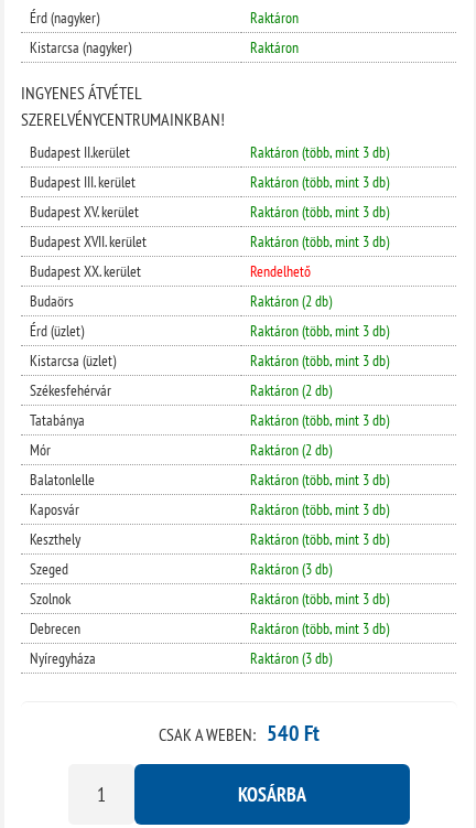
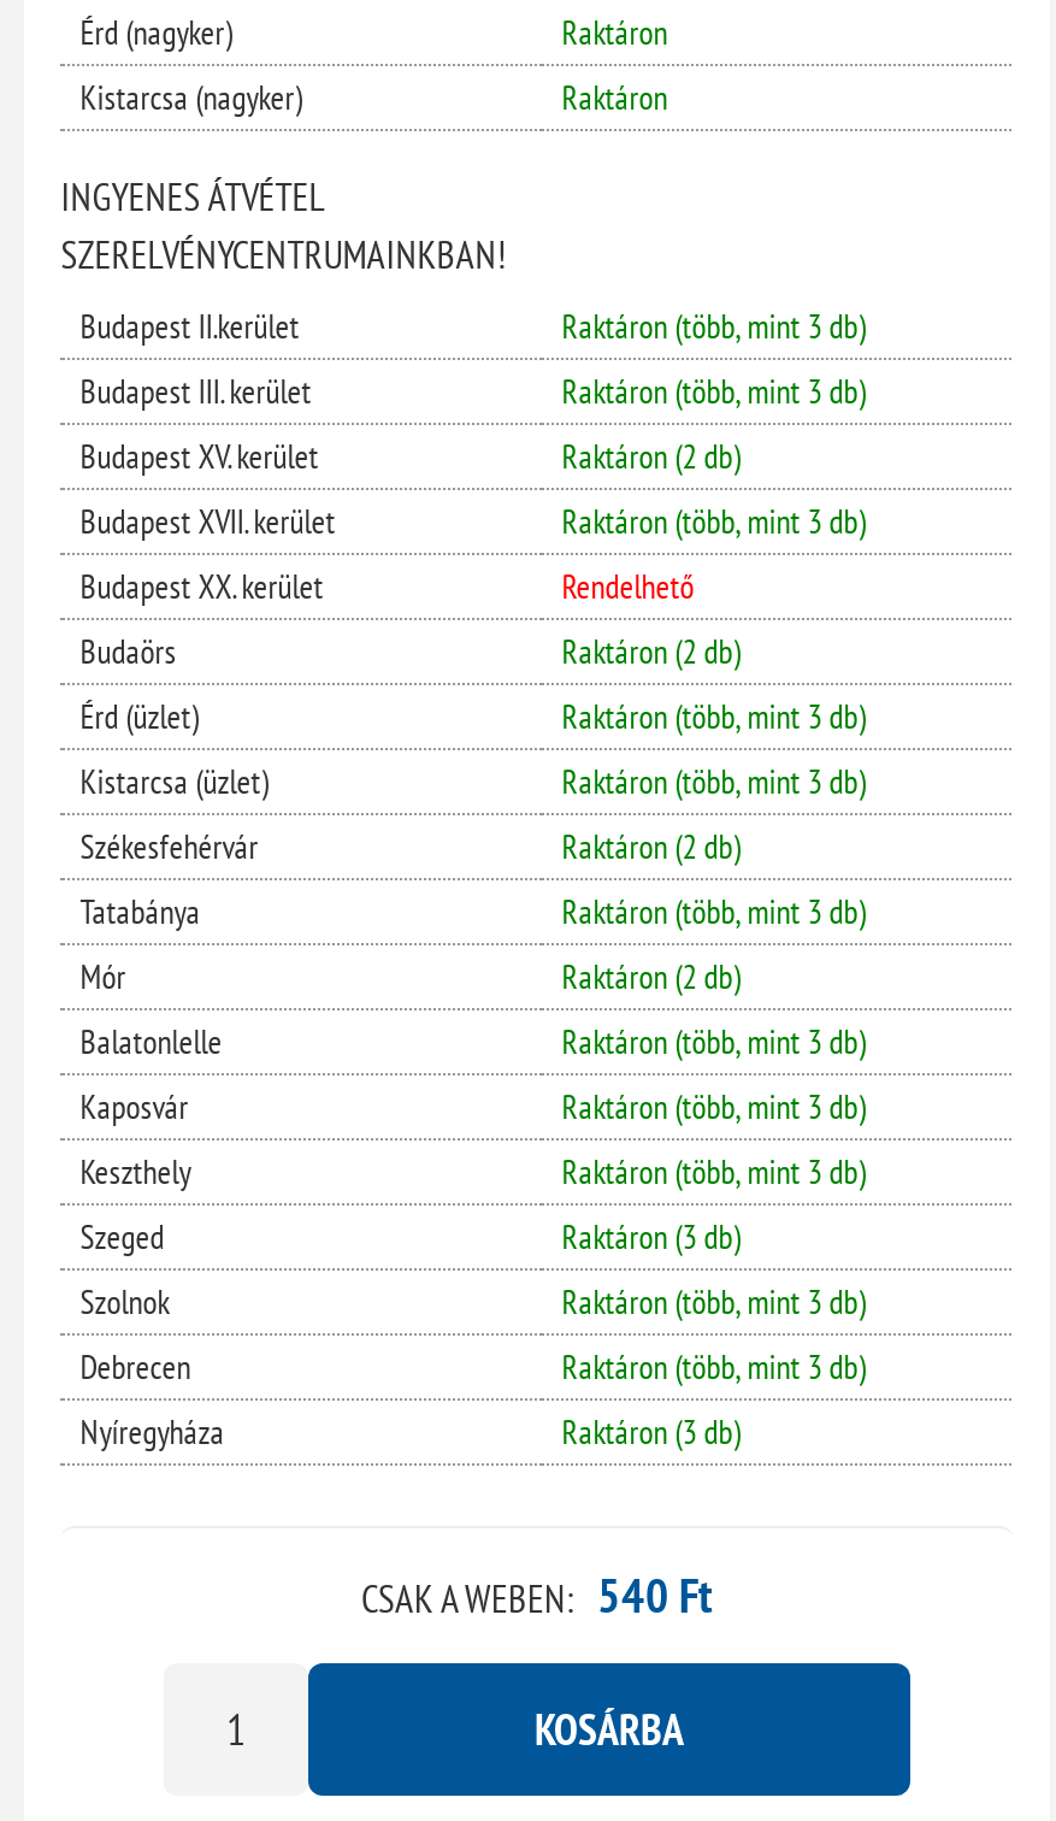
- Raktáron (több, mint 3 db)
+ Raktáron (2 db)
